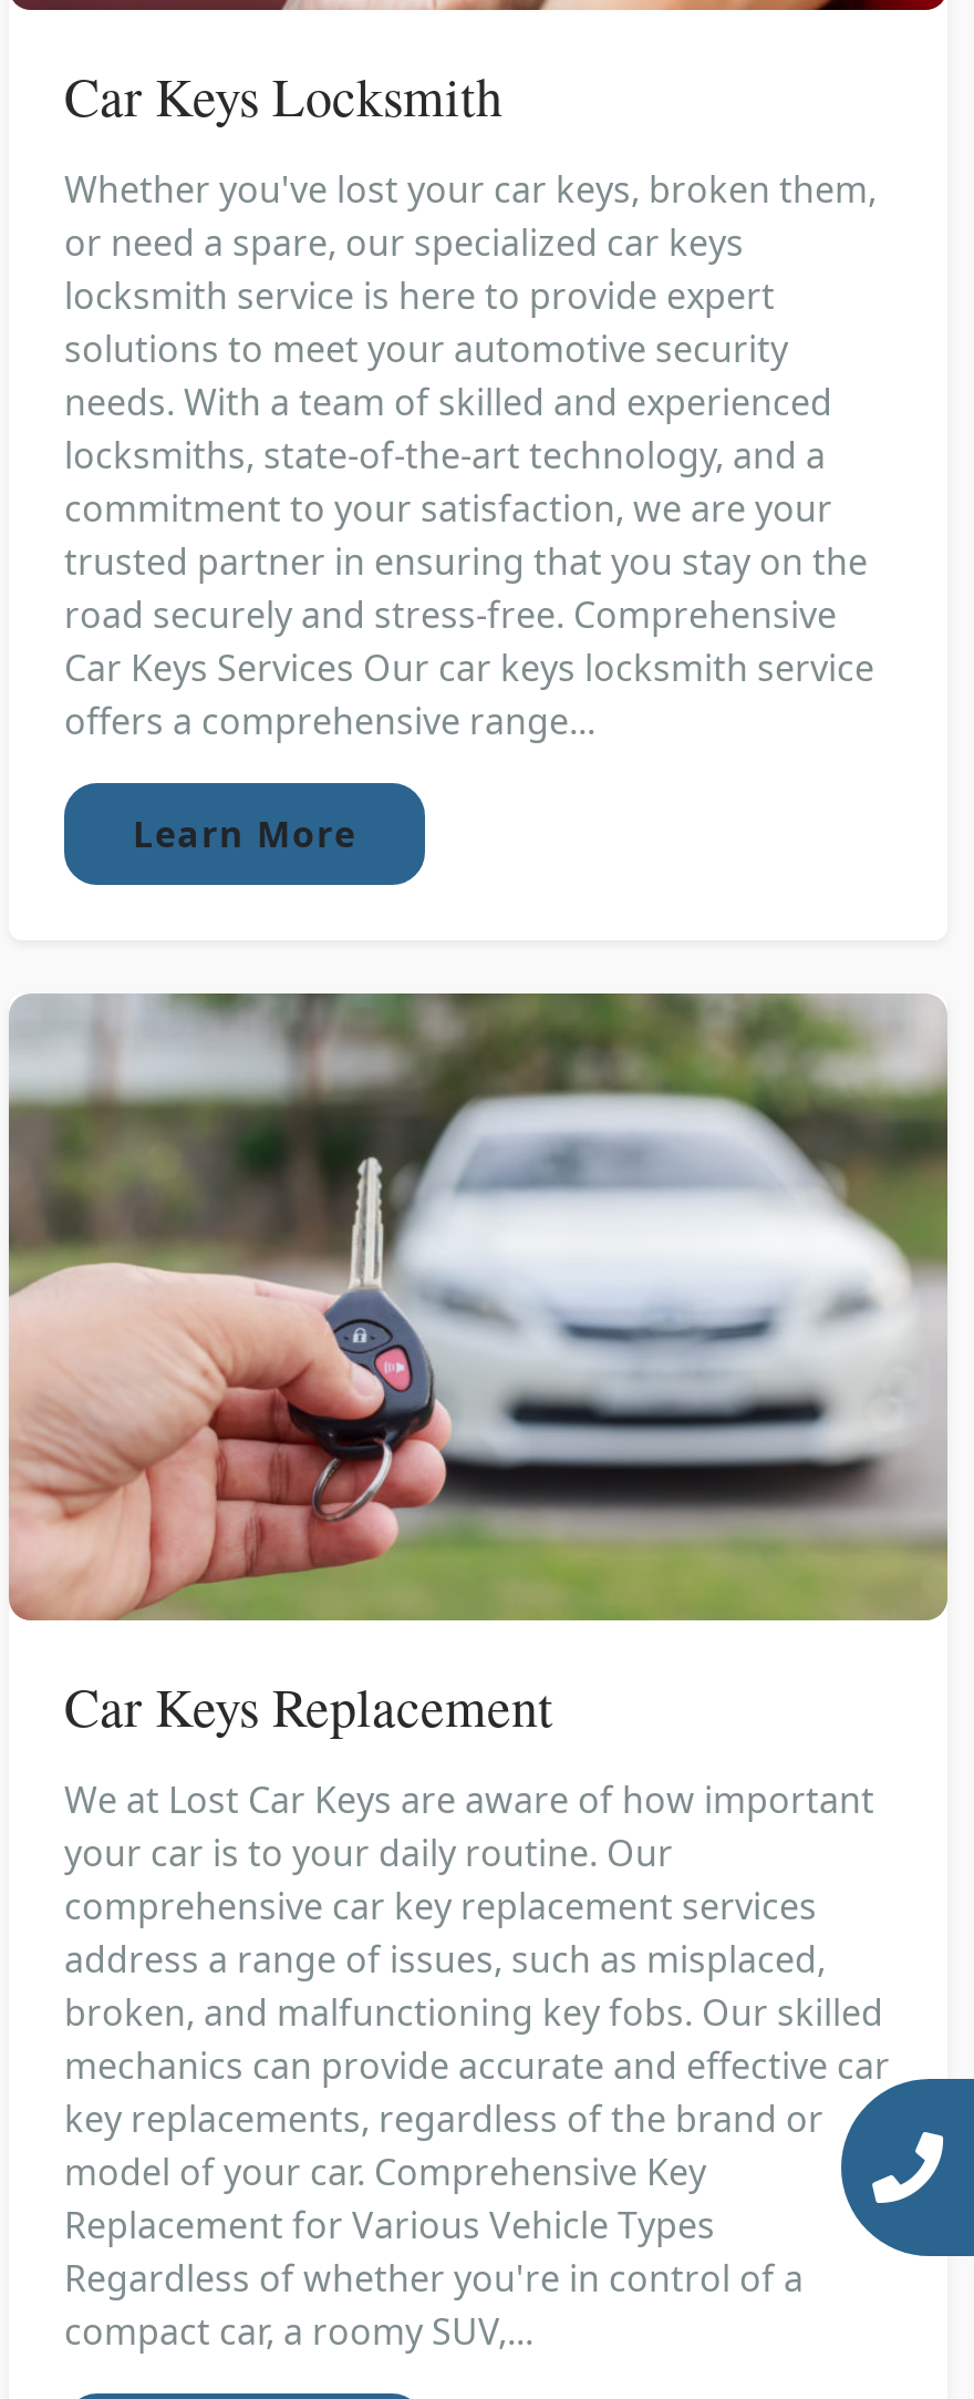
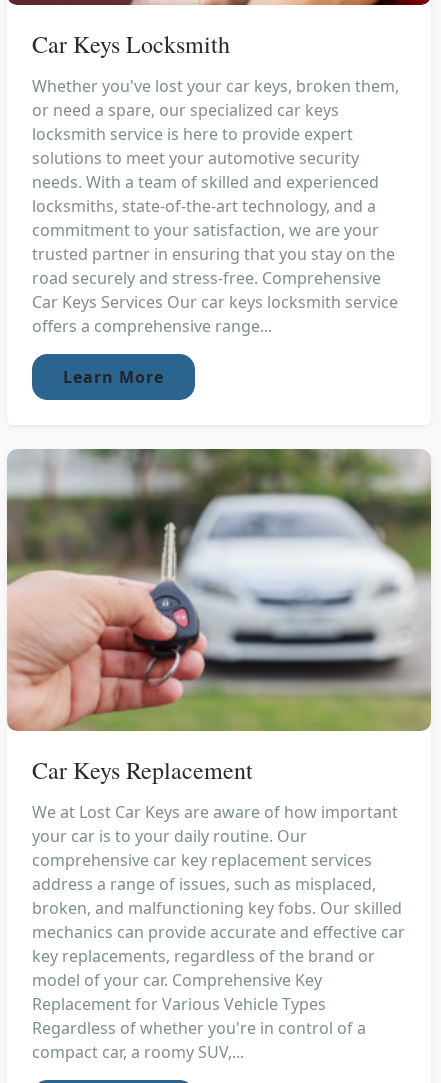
- [image]
